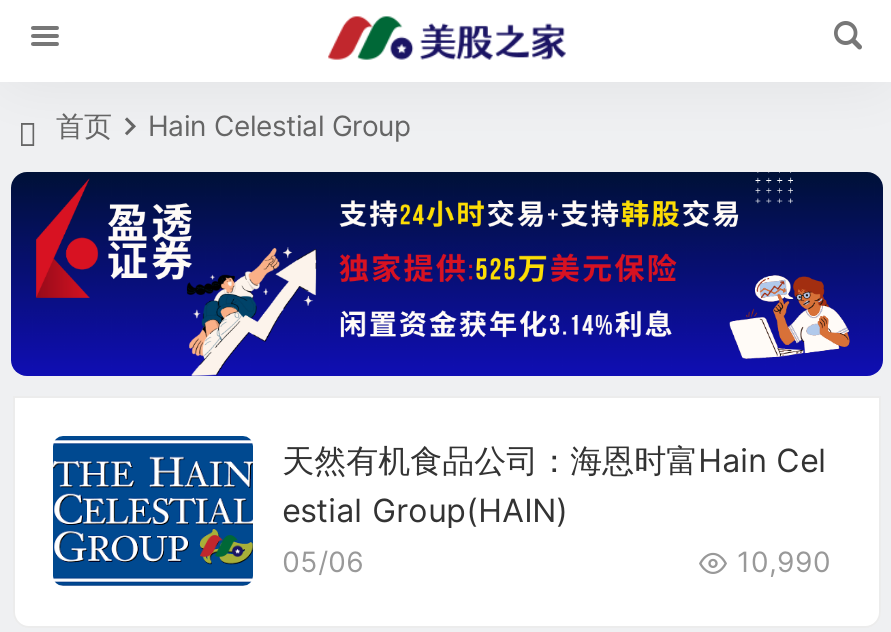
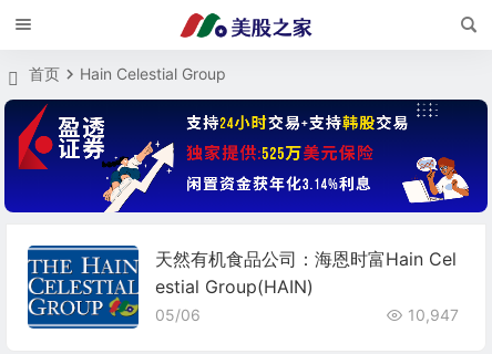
- 10,990
+ 10,947
